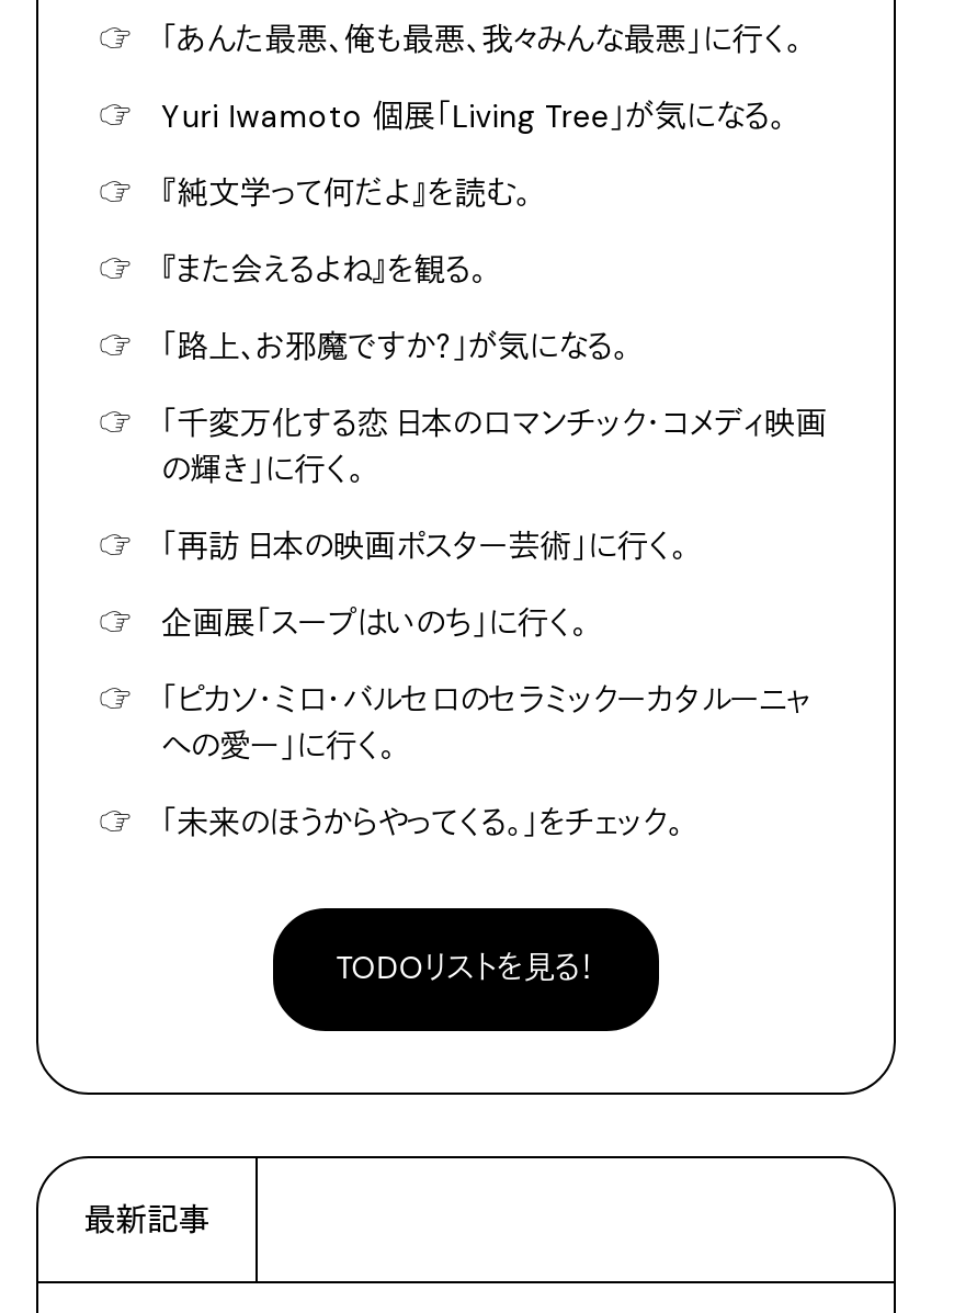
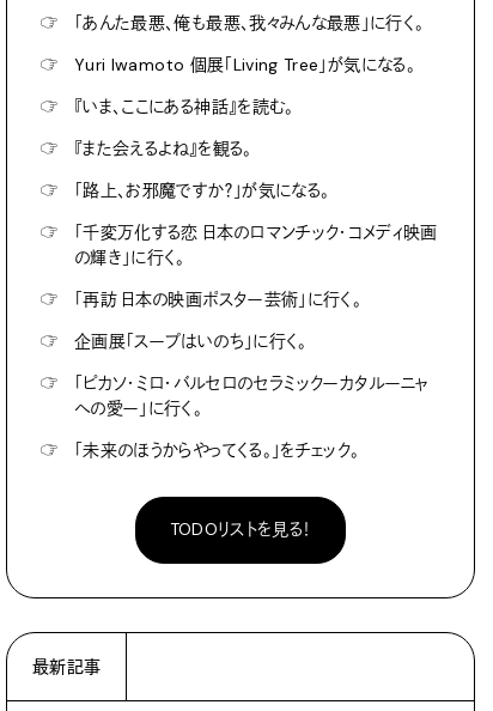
- 『純文学って何だよ』を読む。
+ 『いま、ここにある神話』を読む。
